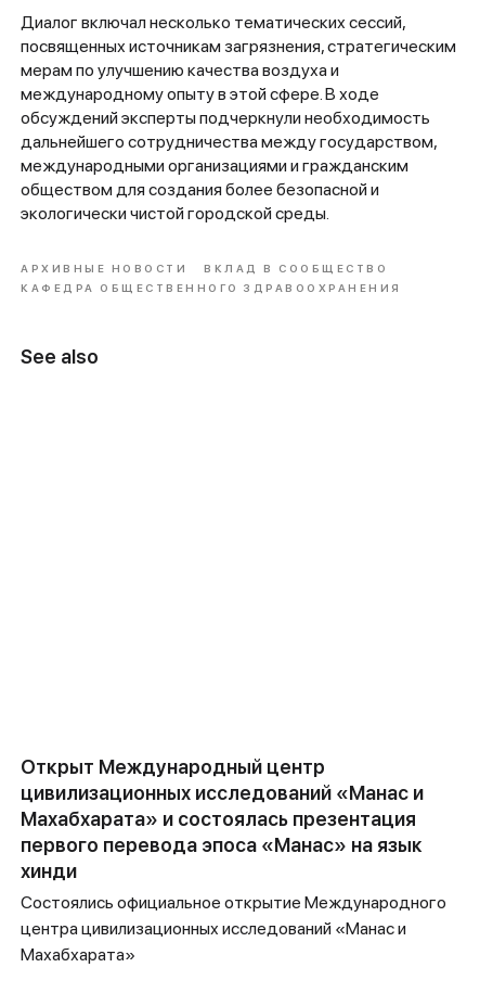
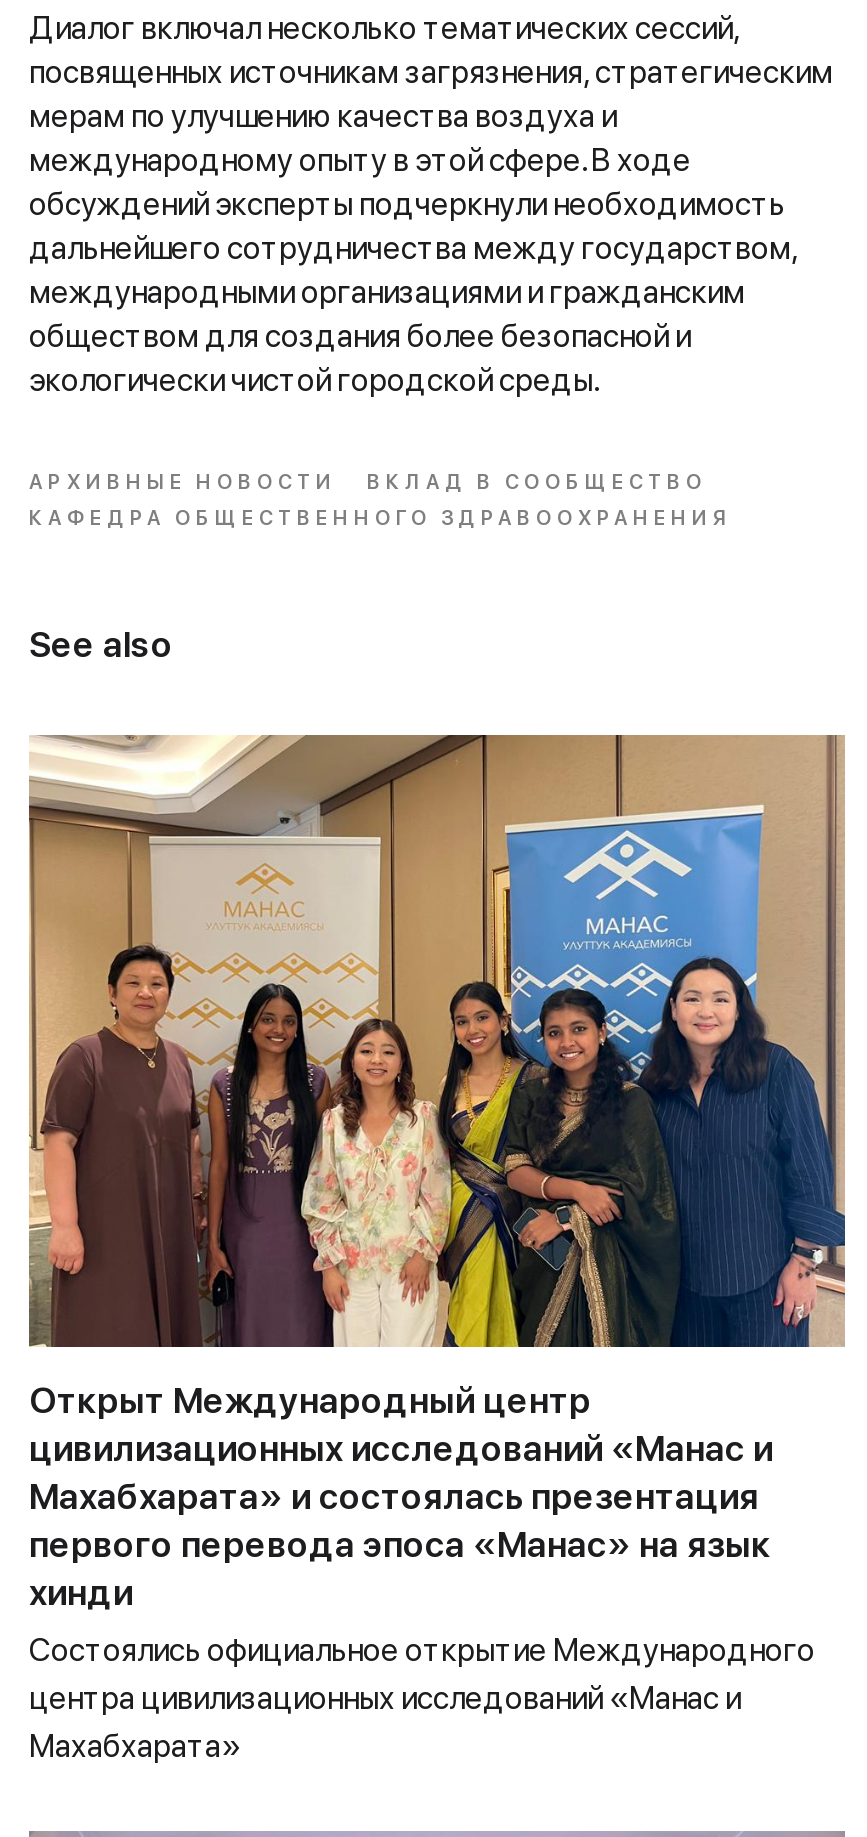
+ [image]
